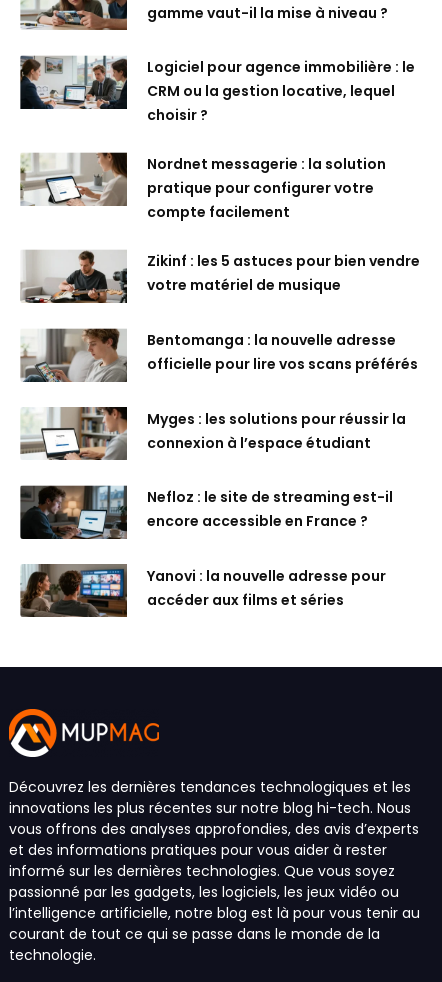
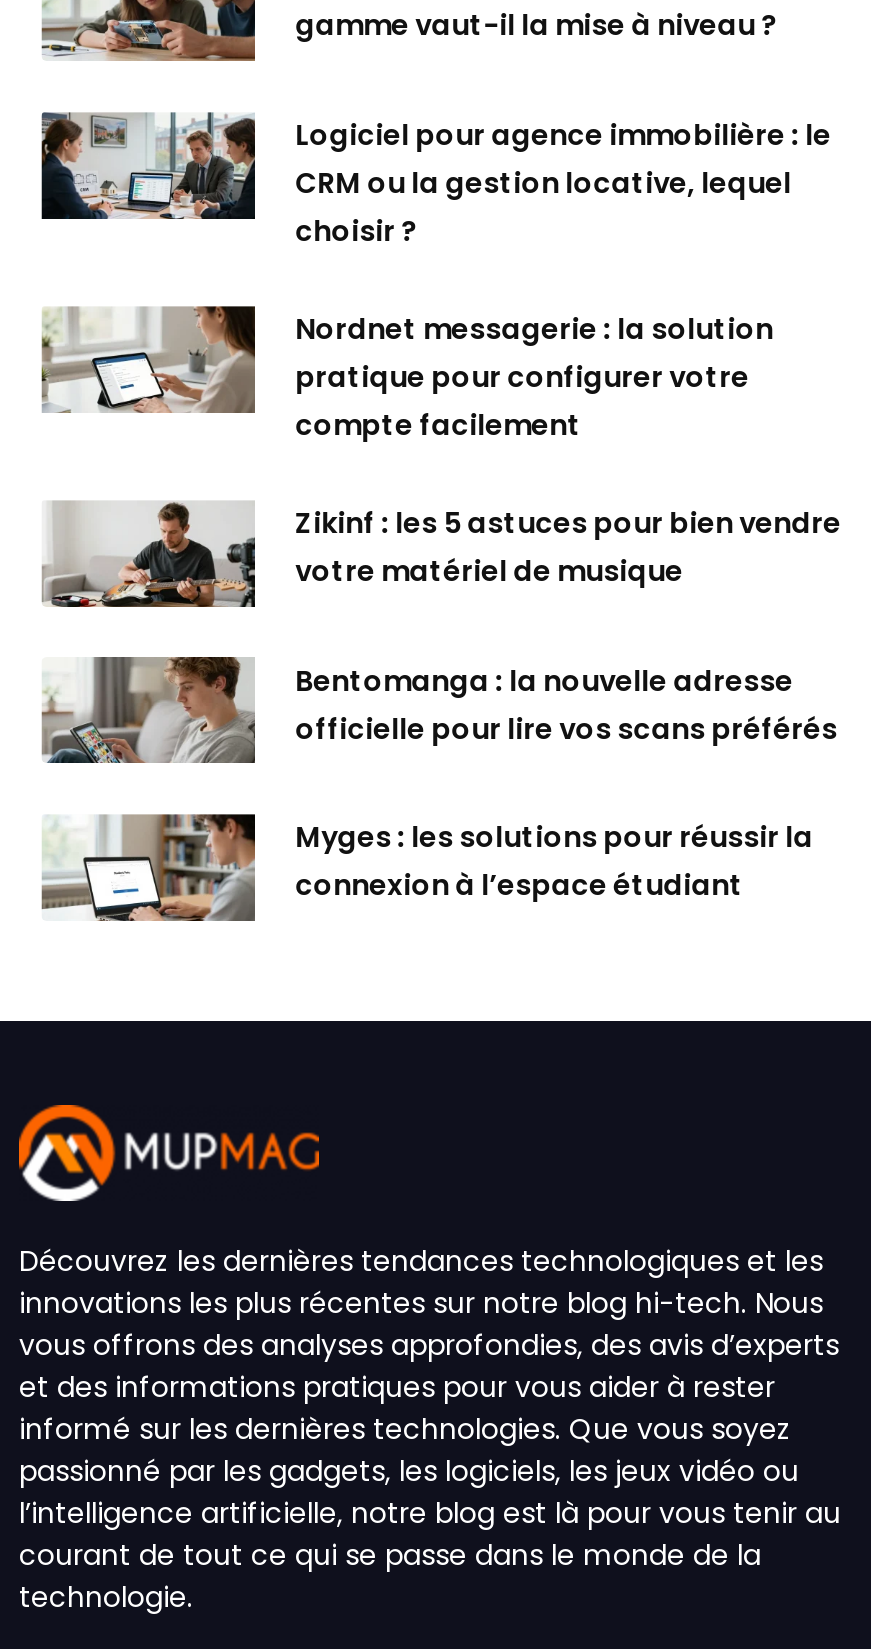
- [image]
- Nefloz : le site de streaming est-il
- encore accessible en France ?
- Yanovi : la nouvelle adresse pour
- accéder aux films et séries

- [image]
